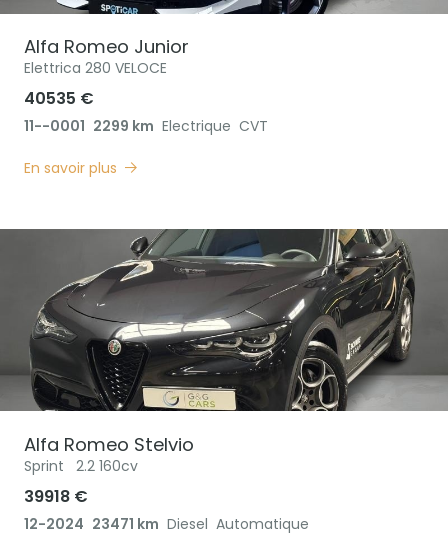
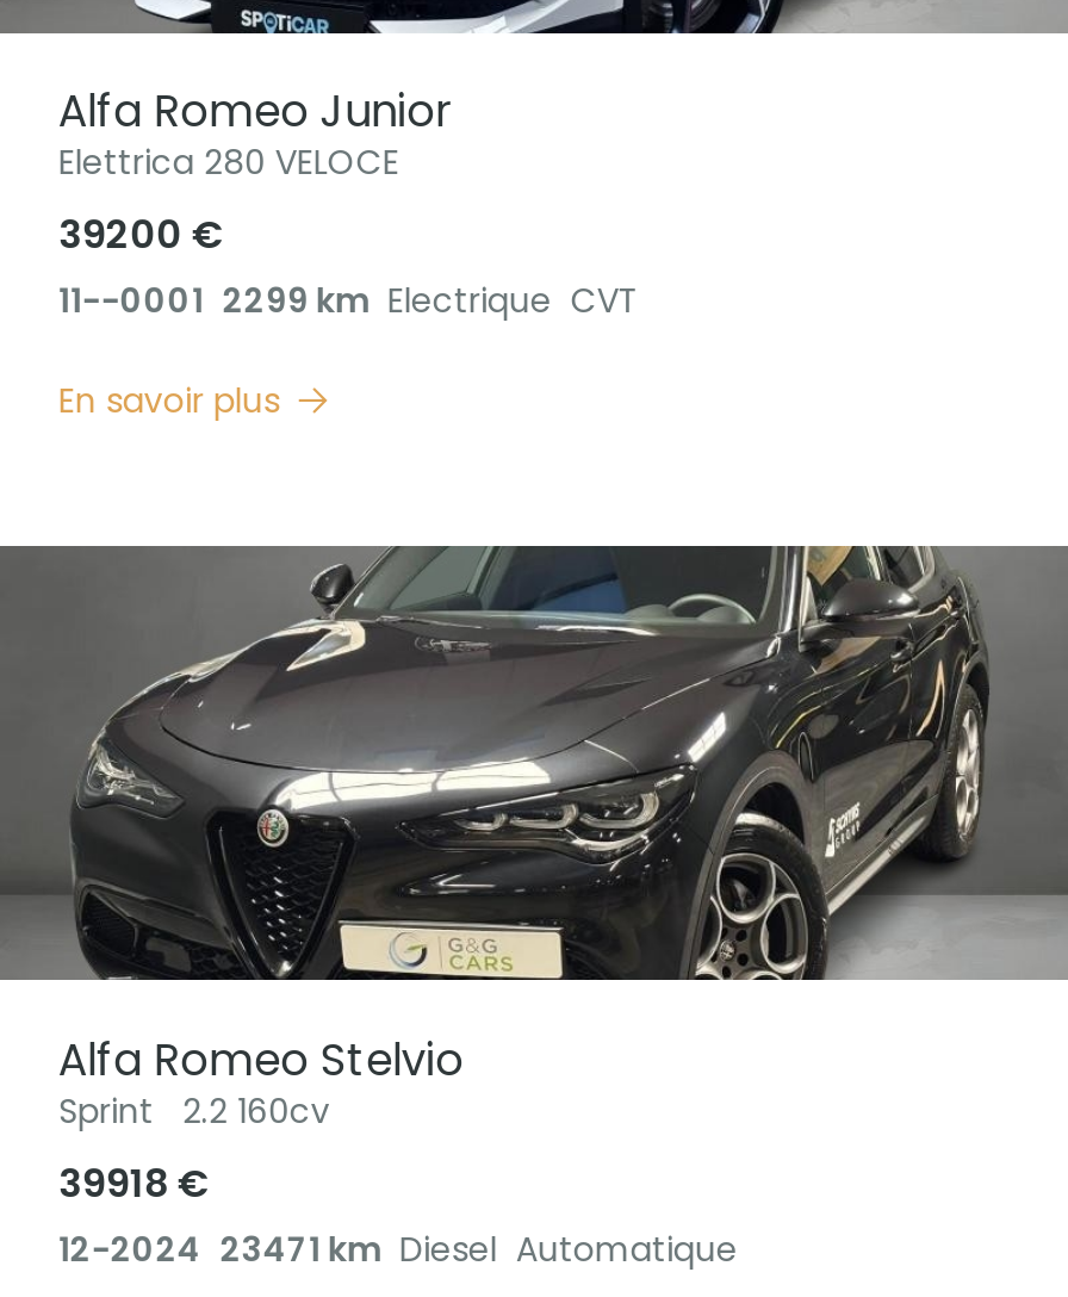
- 40535 €
+ 39200 €
